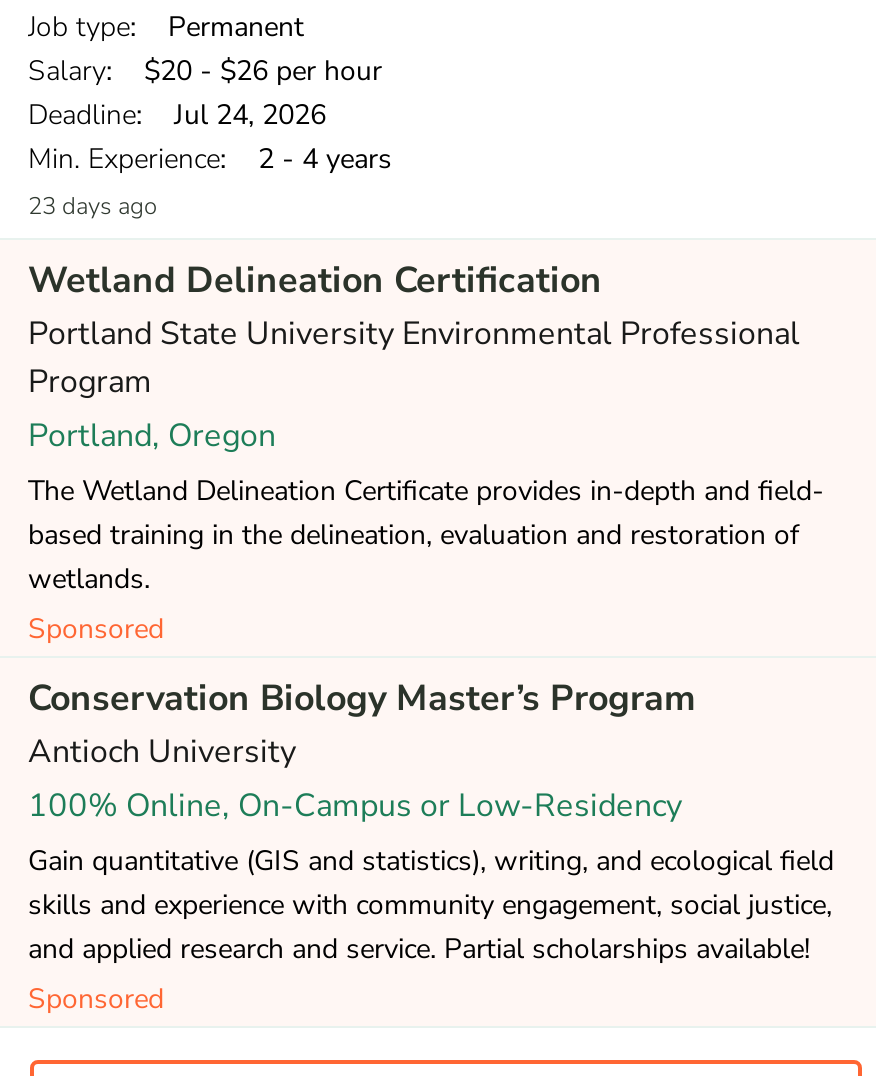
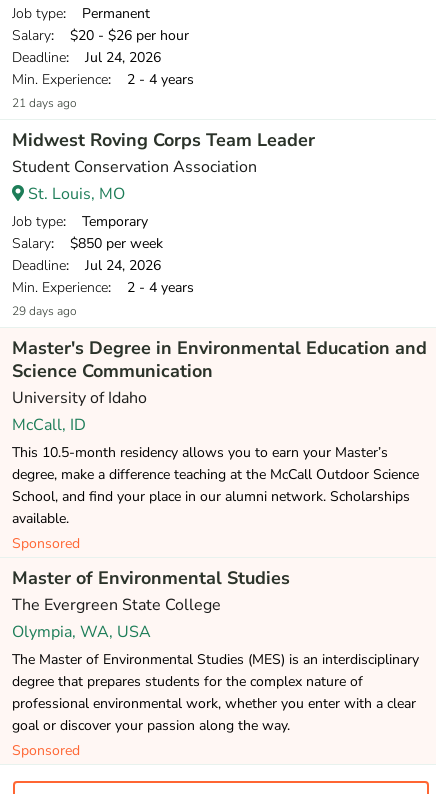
- 23 days ago
- Wetland Delineation Certification
- Portland State University Environmental Professional
- Program
- Portland, Oregon
- The Wetland Delineation Certificate provides in-depth and field-
- based training in the delineation, evaluation and restoration of
- wetlands.
+ 21 days ago
+ Midwest Roving Corps Team Leader
+ Student Conservation Association
+ St. Louis, MO
+ Job type: Temporary
+ Salary: $850 per week
+ Deadline: Jul 24, 2026
+ Min. Experience: 2 - 4 years
+ 29 days ago
+ Master's Degree in Environmental Education and
+ Science Communication
+ University of Idaho
+ McCall, ID
+ This 10.5-month residency allows you to earn your Master’s
+ degree, make a difference teaching at the McCall Outdoor Science
+ School, and find your place in our alumni network. Scholarships
+ available.

- Conservation Biology Master’s Program
- Antioch University
- 100% Online, On-Campus or Low-Residency
- Gain quantitative (GIS and statistics), writing, and ecological field
- skills and experience with community engagement, social justice,
- and applied research and service. Partial scholarships available!
+ Master of Environmental Studies
+ The Evergreen State College
+ Olympia, WA, USA
+ The Master of Environmental Studies (MES) is an interdisciplinary
+ degree that prepares students for the complex nature of
+ professional environmental work, whether you enter with a clear
+ goal or discover your passion along the way.
